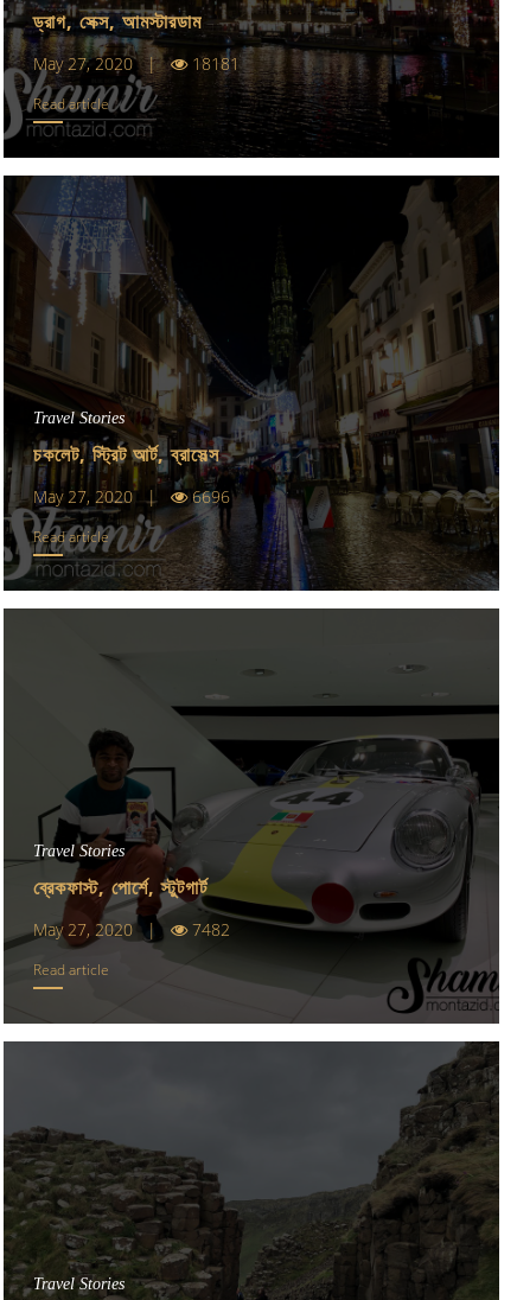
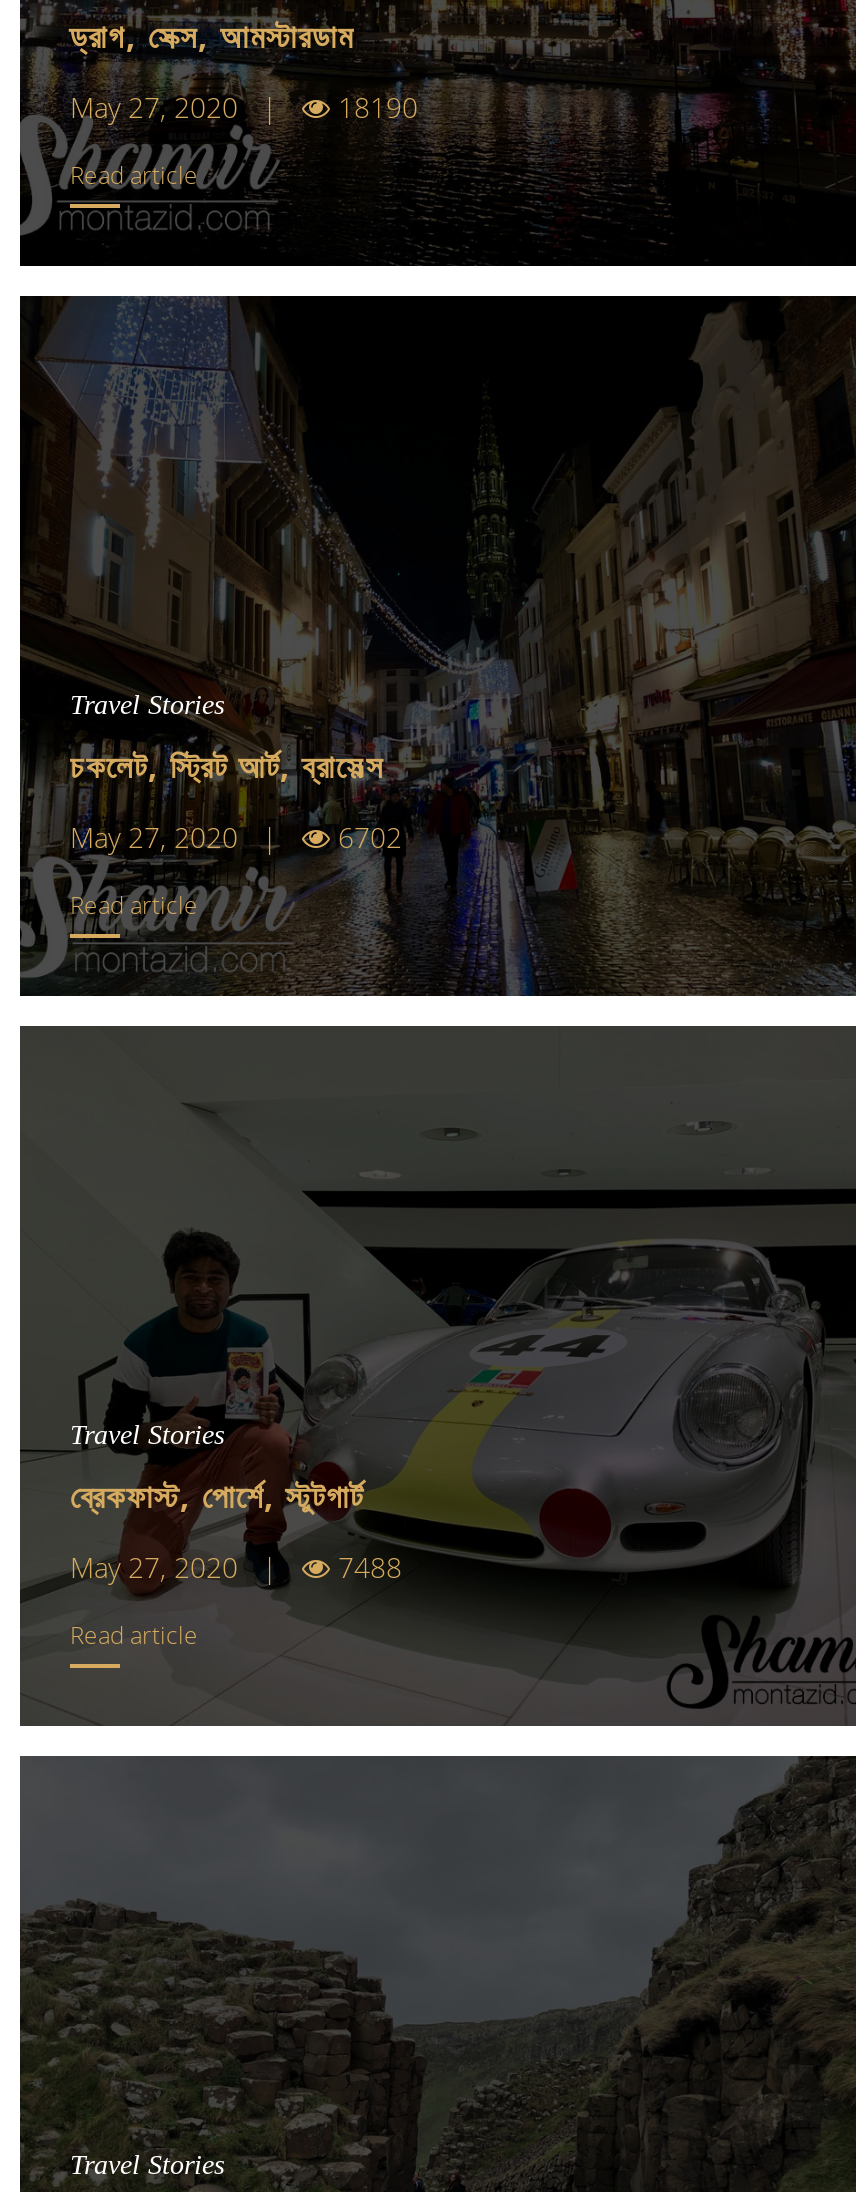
- 18181
+ 18190

- 6696
+ 6702

- 7482
+ 7488
